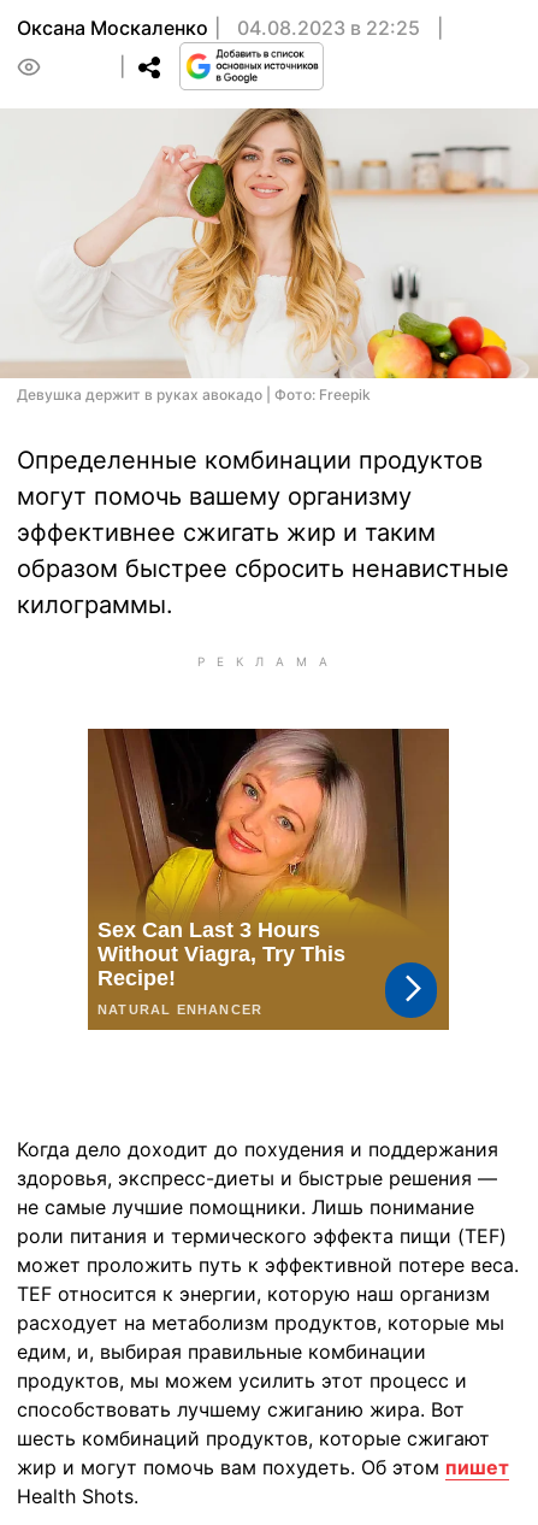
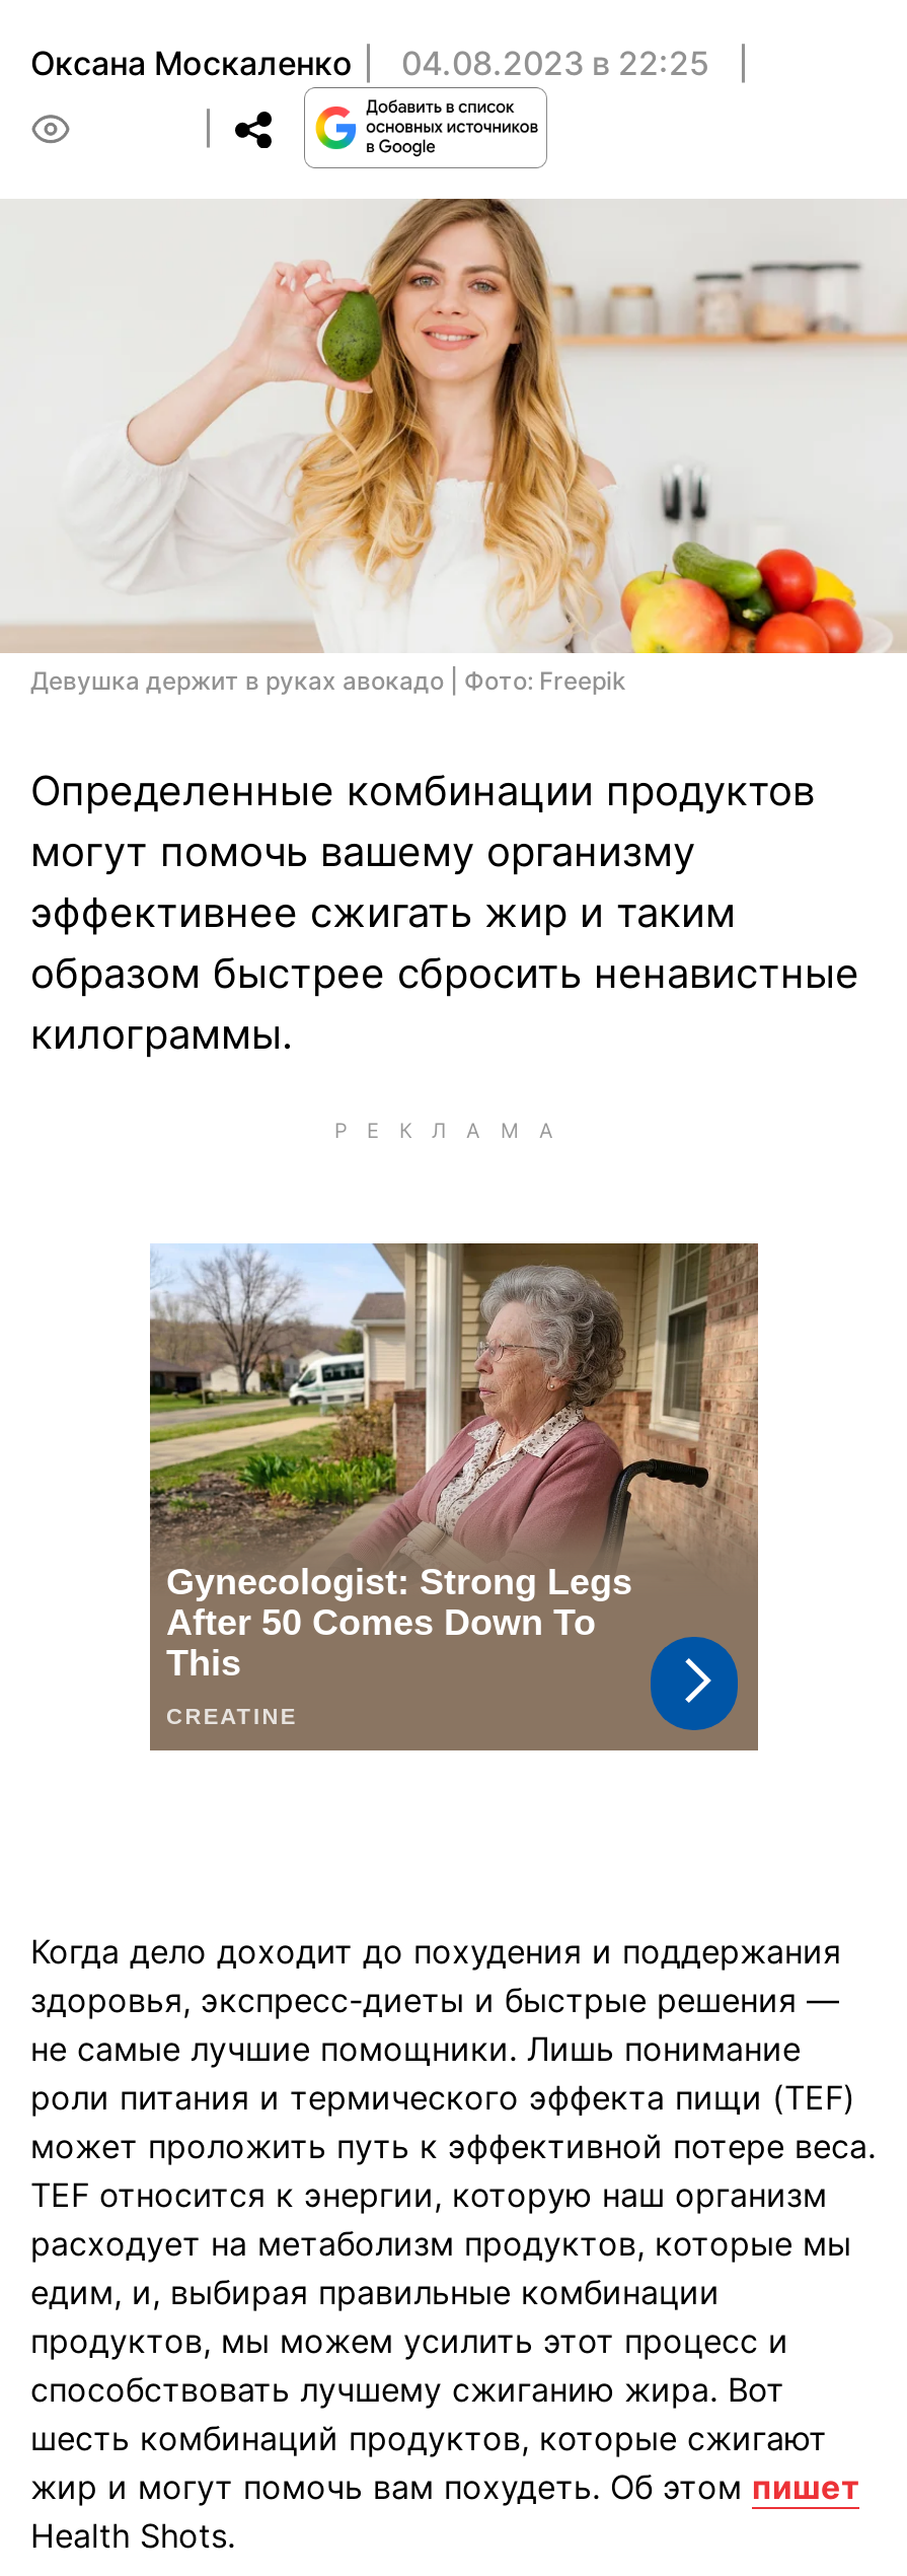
- [image]
+ [image]
